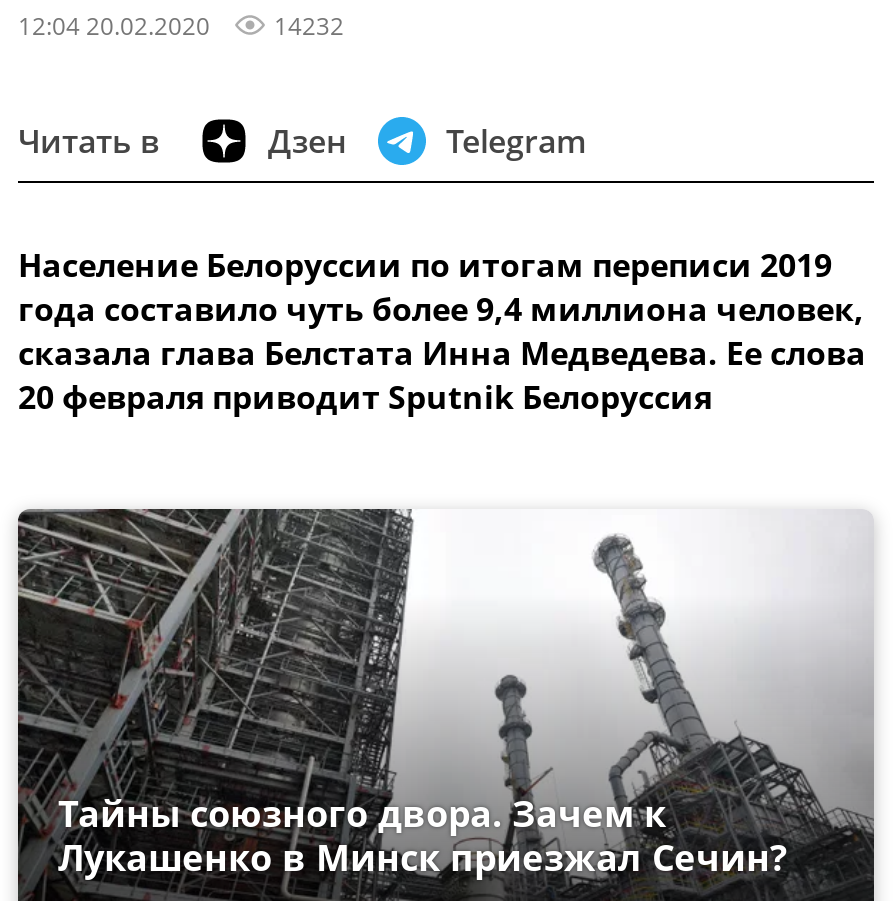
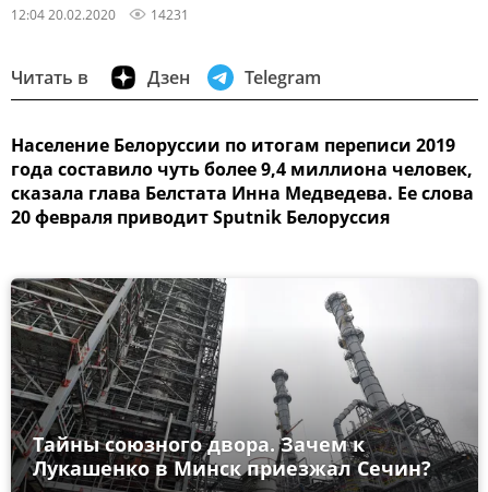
- 12:04 20.02.2020 14232
+ 12:04 20.02.2020 14231
